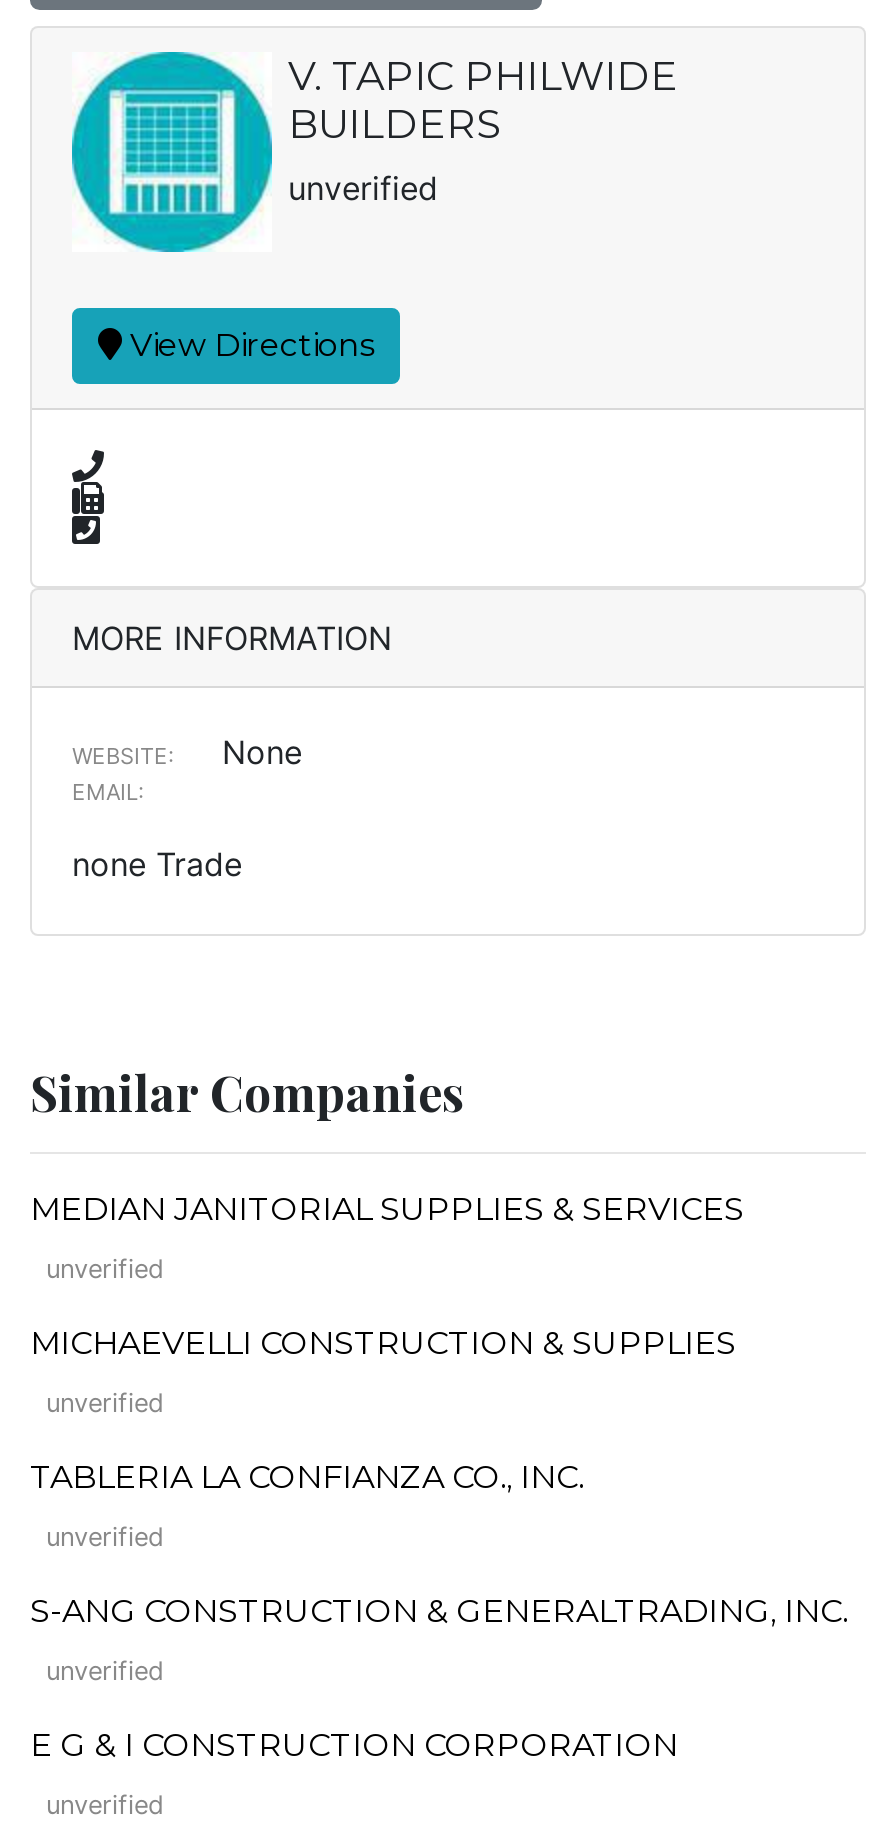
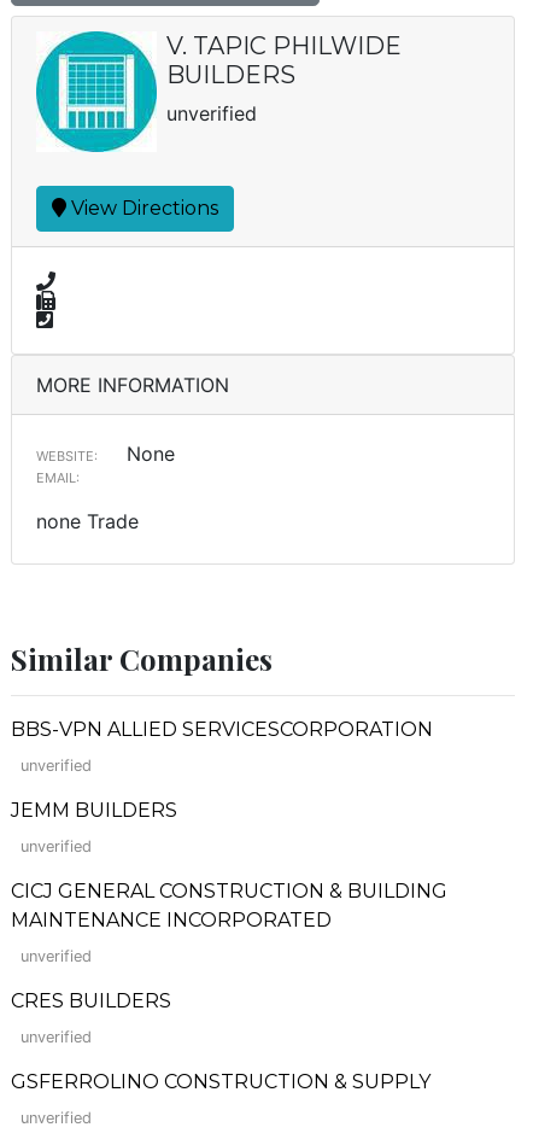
- MEDIAN JANITORIAL SUPPLIES & SERVICES
+ BBS-VPN ALLIED SERVICESCORPORATION

- MICHAEVELLI CONSTRUCTION & SUPPLIES
+ JEMM BUILDERS

- TABLERIA LA CONFIANZA CO., INC.
+ CICJ GENERAL CONSTRUCTION & BUILDING
+ MAINTENANCE INCORPORATED

- S-ANG CONSTRUCTION & GENERALTRADING, INC.
+ CRES BUILDERS

- E G & I CONSTRUCTION CORPORATION
+ GSFERROLINO CONSTRUCTION & SUPPLY
